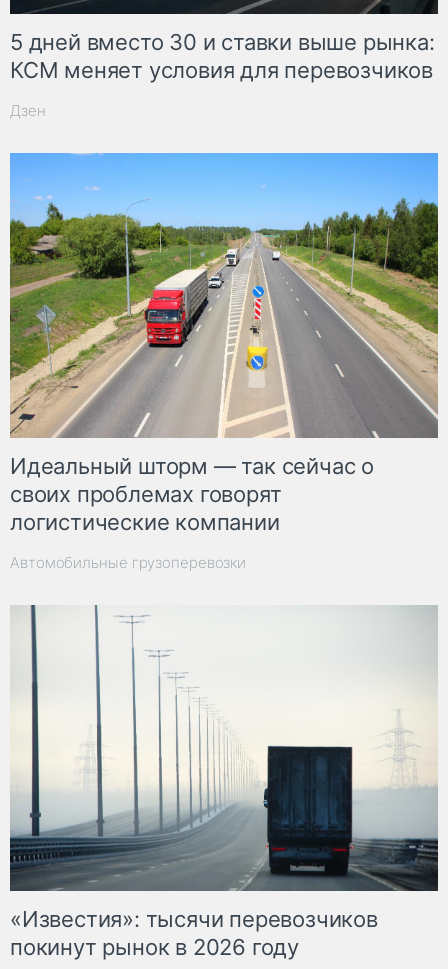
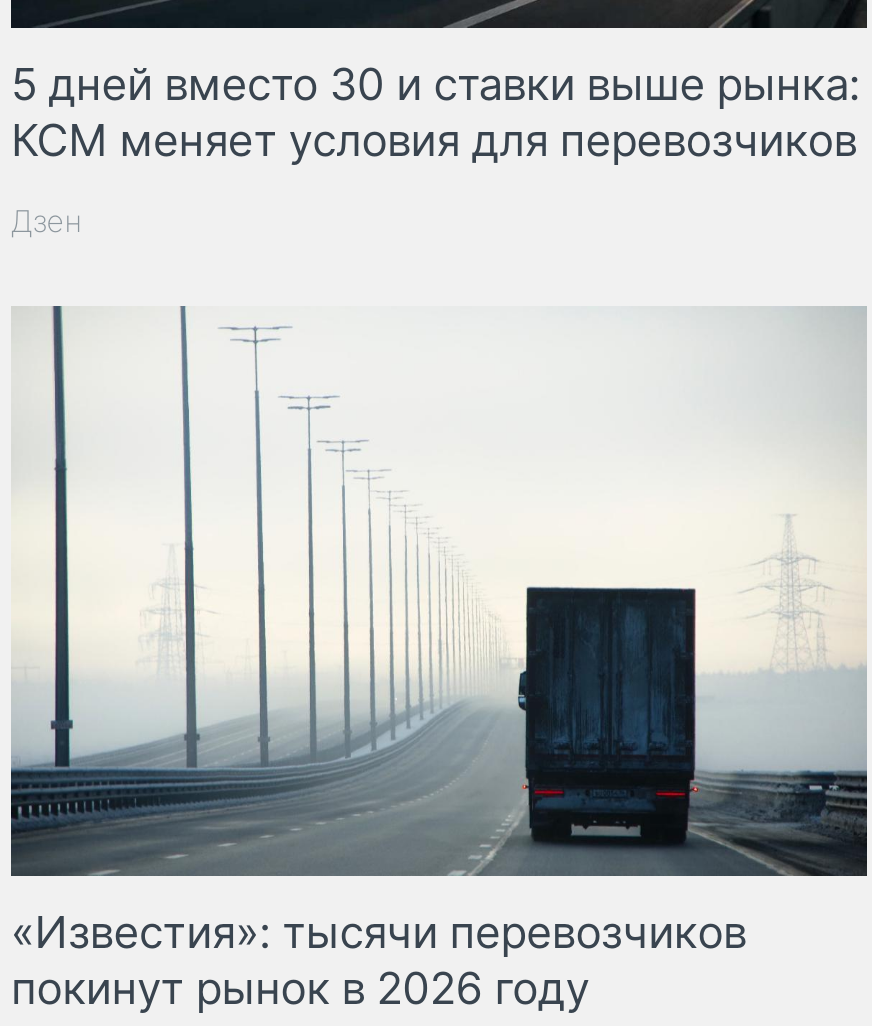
- [image]
- Идеальный шторм — так сейчас о
- своих проблемах говорят
- логистические компании
- Автомобильные грузоперевозки
